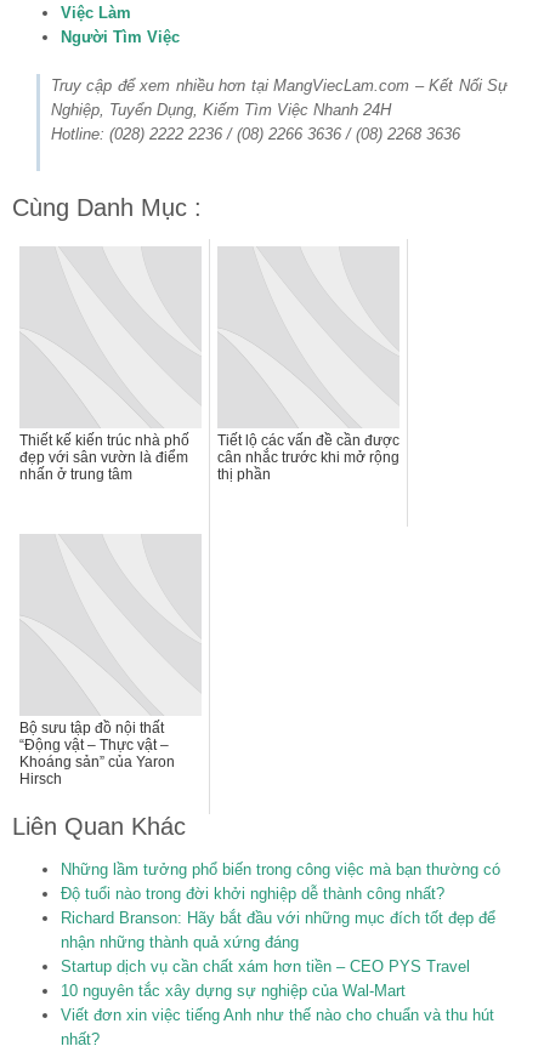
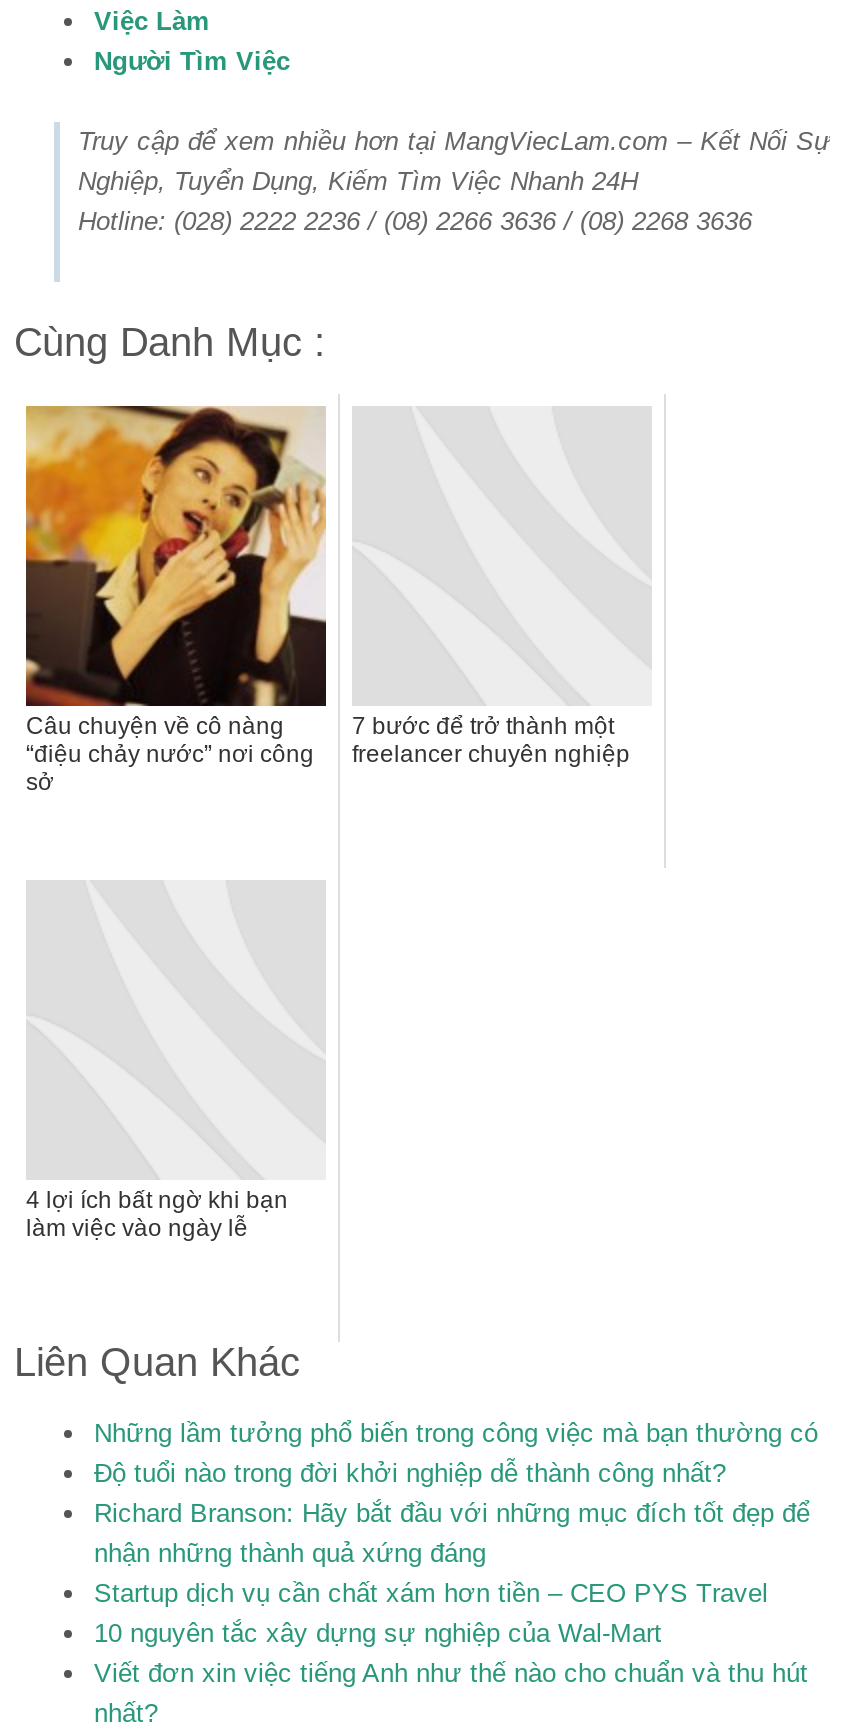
+ [image]

- Thiết kế kiến trúc nhà phố
- đẹp với sân vườn là điểm
- nhấn ở trung tâm
+ Câu chuyện về cô nàng
+ “điệu chảy nước” nơi công
+ sở

- Tiết lộ các vấn đề cần được
- cân nhắc trước khi mở rộng
- thị phần
+ 7 bước để trở thành một
+ freelancer chuyên nghiệp

- Bộ sưu tập đồ nội thất
- “Động vật – Thực vật –
- Khoáng sản” của Yaron
- Hirsch
+ 4 lợi ích bất ngờ khi bạn
+ làm việc vào ngày lễ
